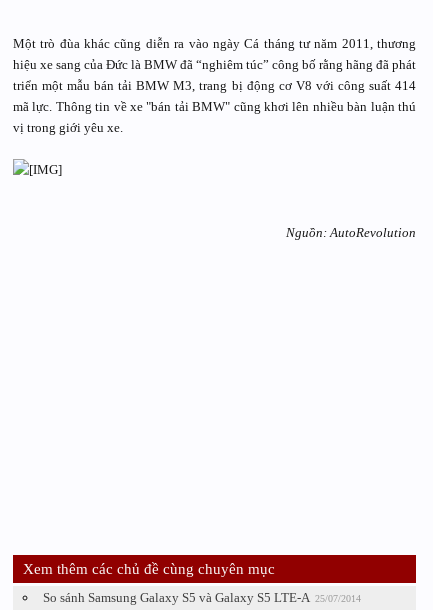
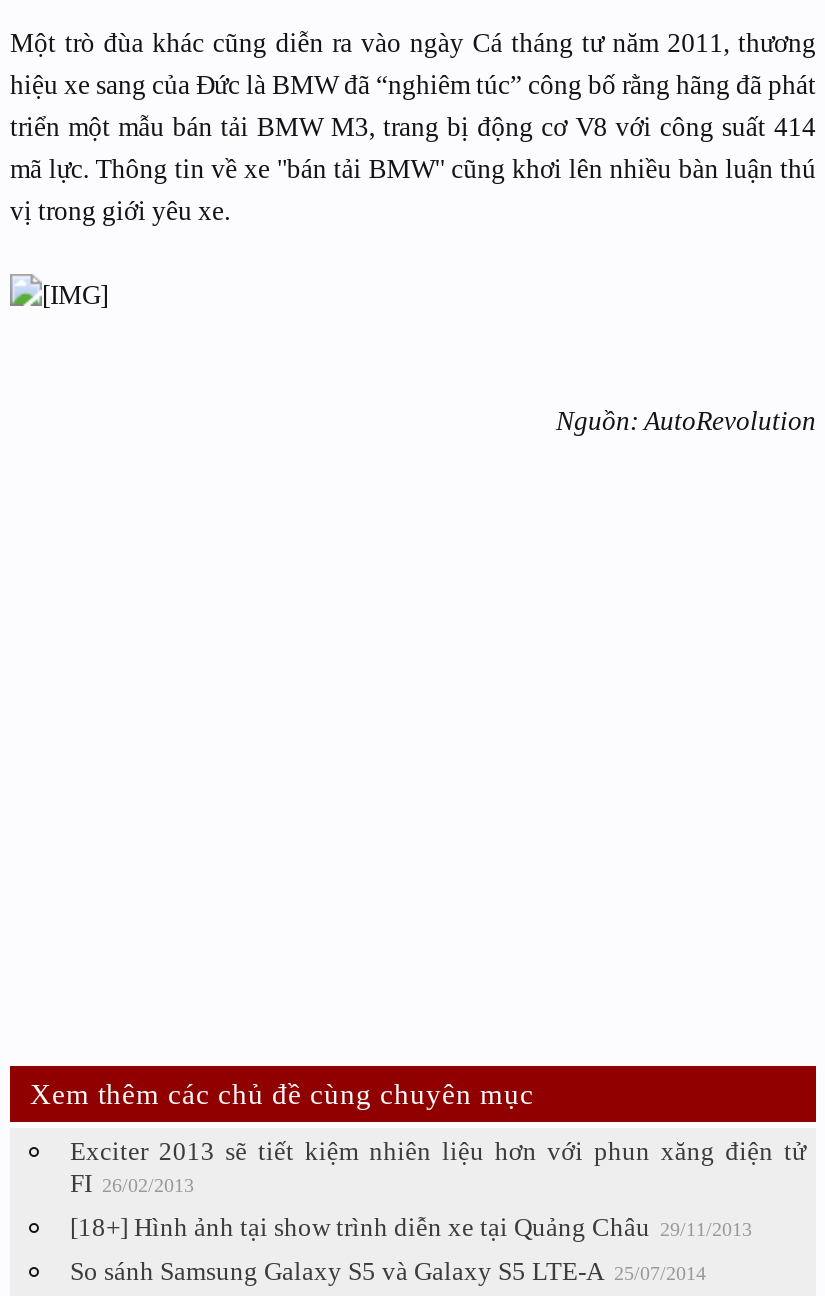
+ Exciter 2013 sẽ tiết kiệm nhiên liệu hơn với phun xăng điện tử
+ FI 26/02/2013
+ [18+] Hình ảnh tại show trình diễn xe tại Quảng Châu 29/11/2013
